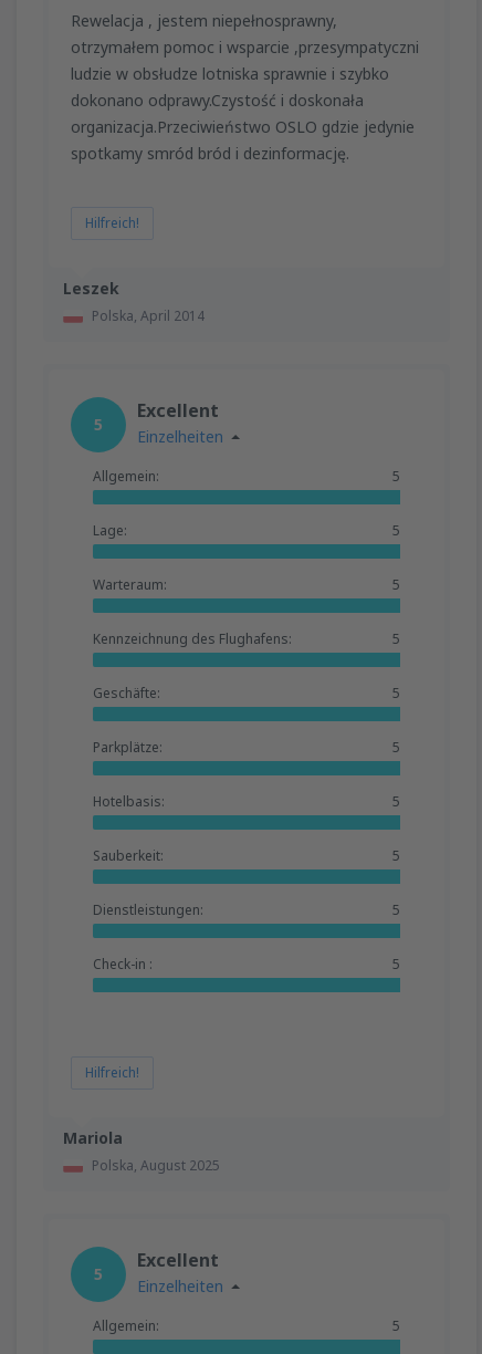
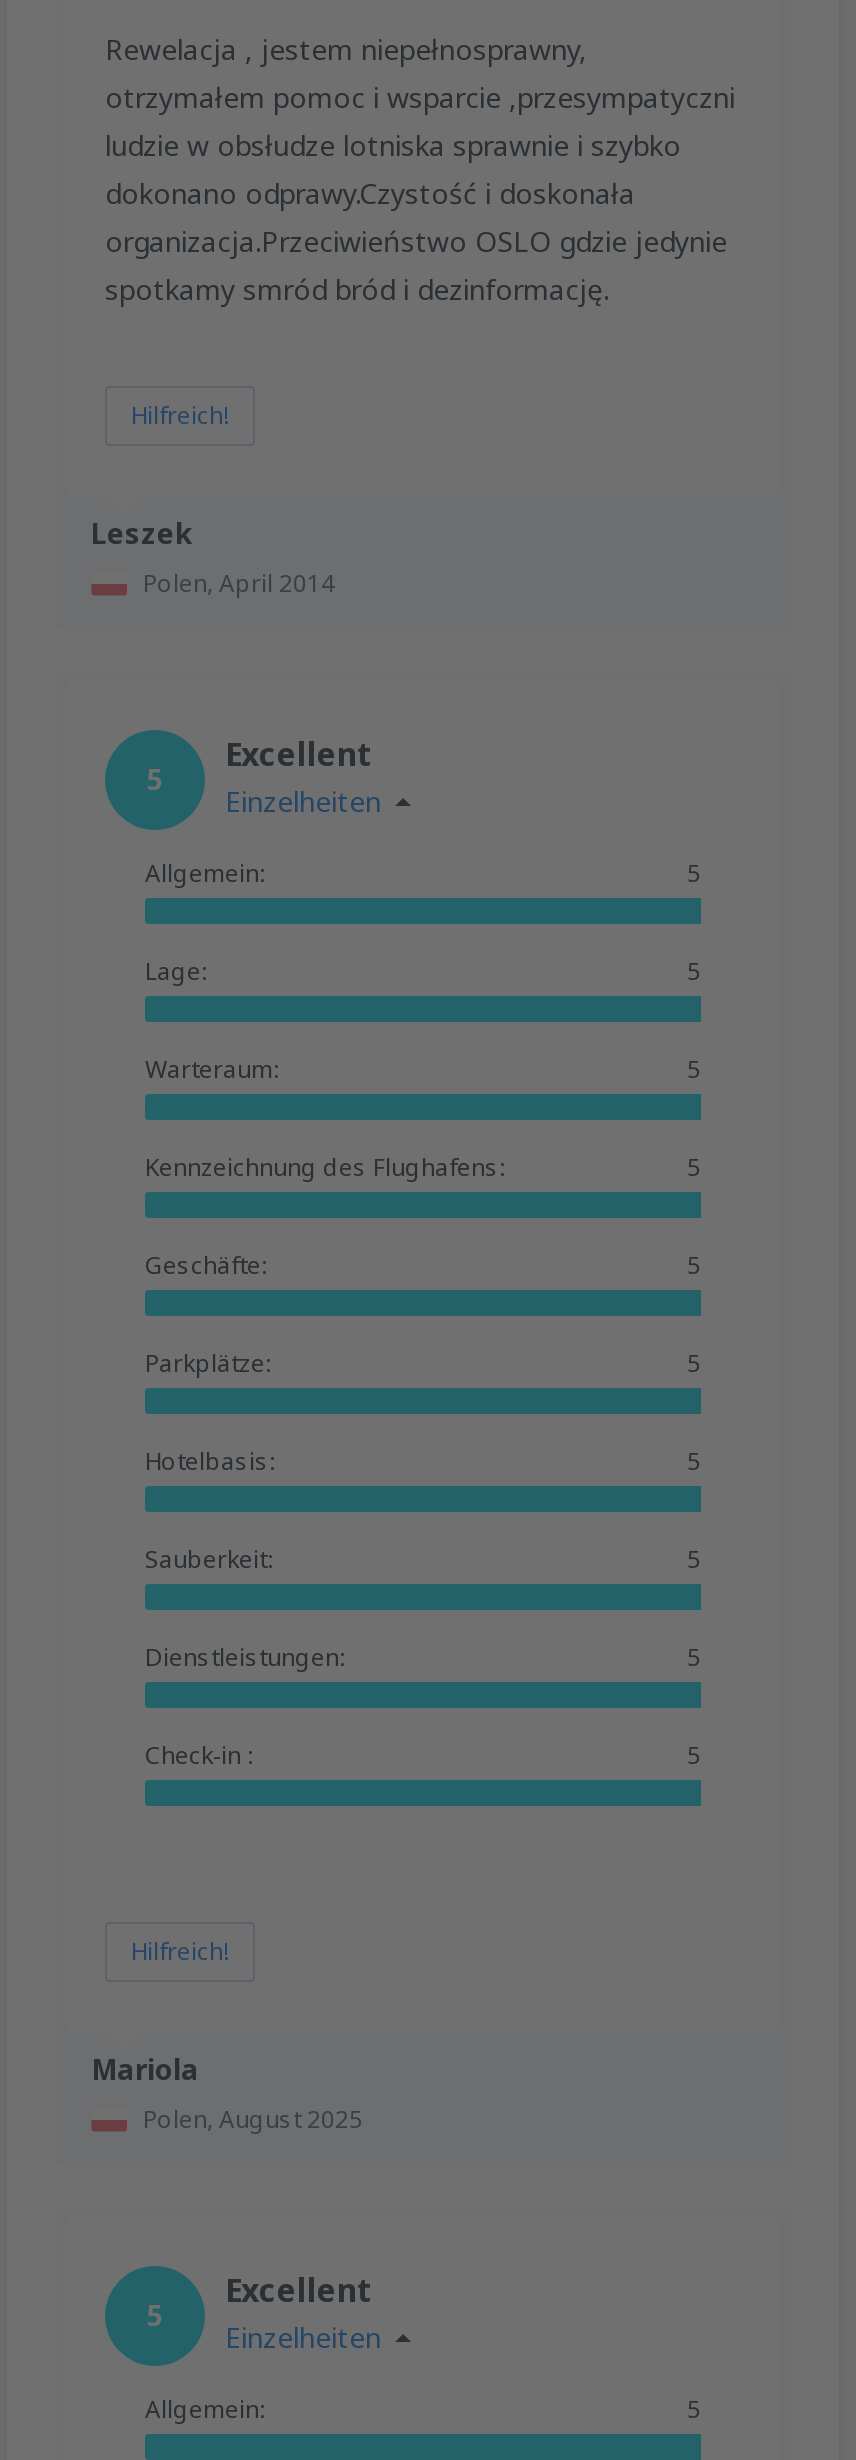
- Polska, April 2014
+ Polen, April 2014

- Polska, August 2025
+ Polen, August 2025
